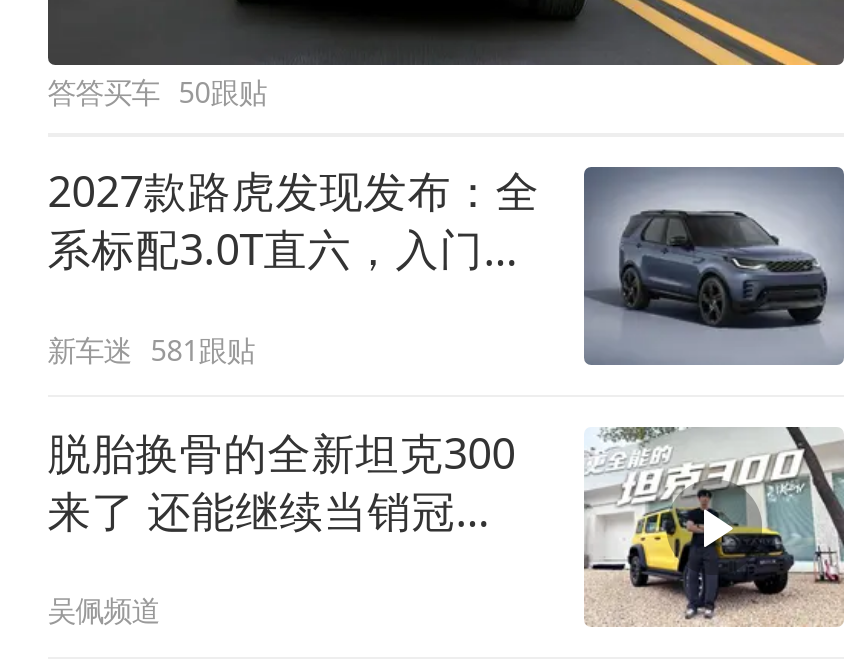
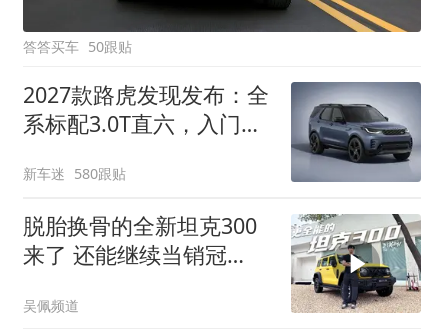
- 新车迷 581跟贴
+ 新车迷 580跟贴
